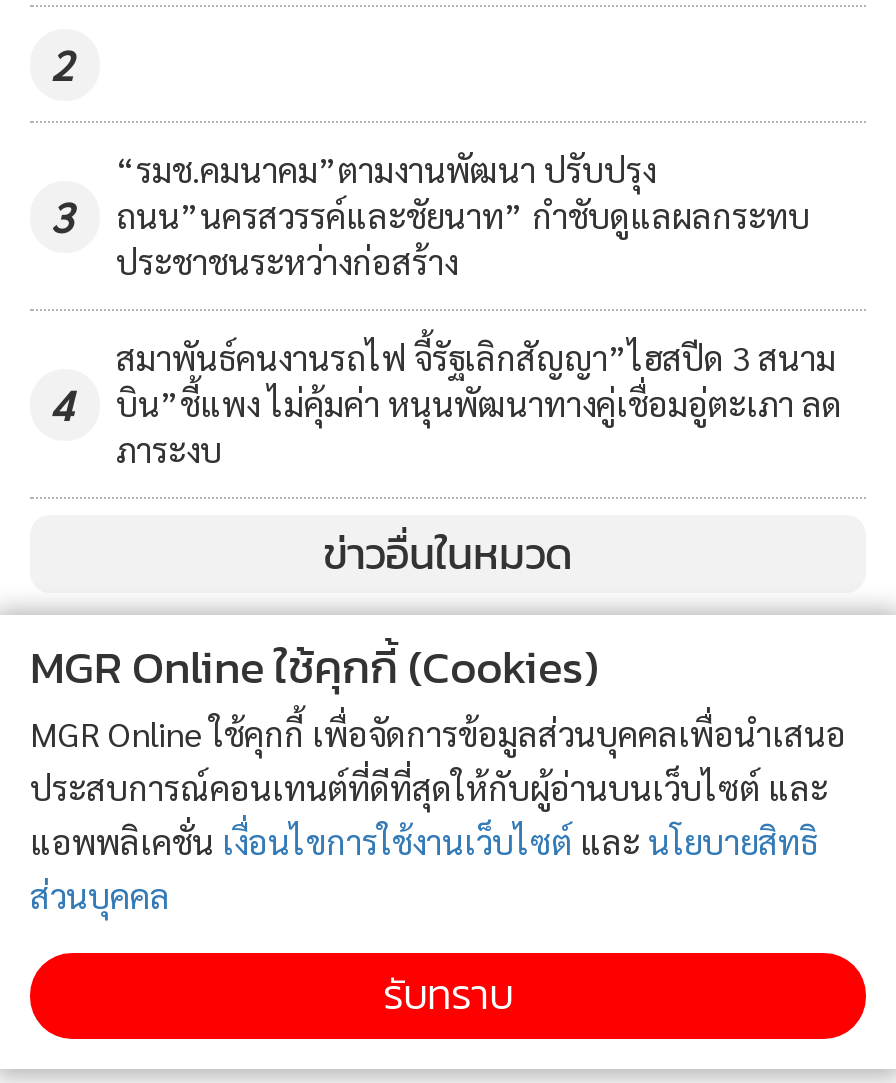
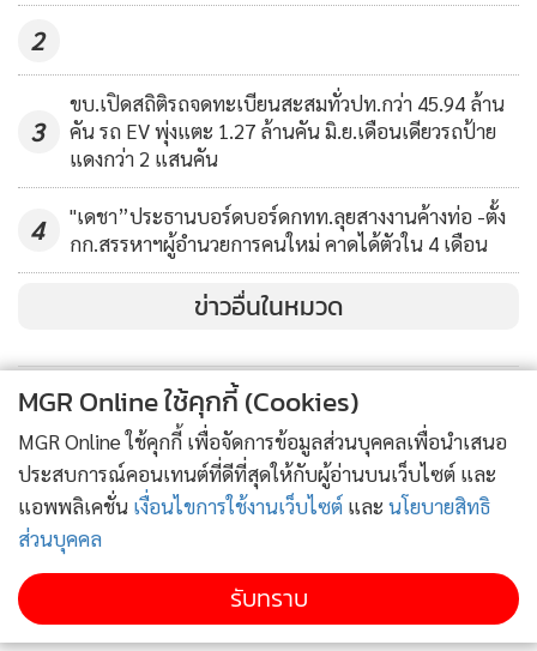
- “รมช.คมนาคม”ตามงานพัฒนา ปรับปรุง
- ถนน”นครสวรรค์และชัยนาท” กำชับดูแลผลกระทบ
- ประชาชนระหว่างก่อสร้าง
+ ขบ.เปิดสถิติรถจดทะเบียนสะสมทั่วปท.กว่า 45.94 ล้าน
+ คัน รถ EV พุ่งแตะ 1.27 ล้านคัน มิ.ย.เดือนเดียวรถป้าย
+ แดงกว่า 2 แสนคัน

- สมาพันธ์คนงานรถไฟ จี้รัฐเลิกสัญญา”ไฮสปีด 3 สนาม
- บิน”ชี้แพง ไม่คุ้มค่า หนุนพัฒนาทางคู่เชื่อมอู่ตะเภา ลด
- ภาระงบ
+ "เดชา”ประธานบอร์ดบอร์ดกทท.ลุยสางงานค้างท่อ -ตั้ง
+ กก.สรรหาฯผู้อำนวยการคนใหม่ คาดได้ตัวใน 4 เดือน

moved up: ข่าวอื่นในหมวด
